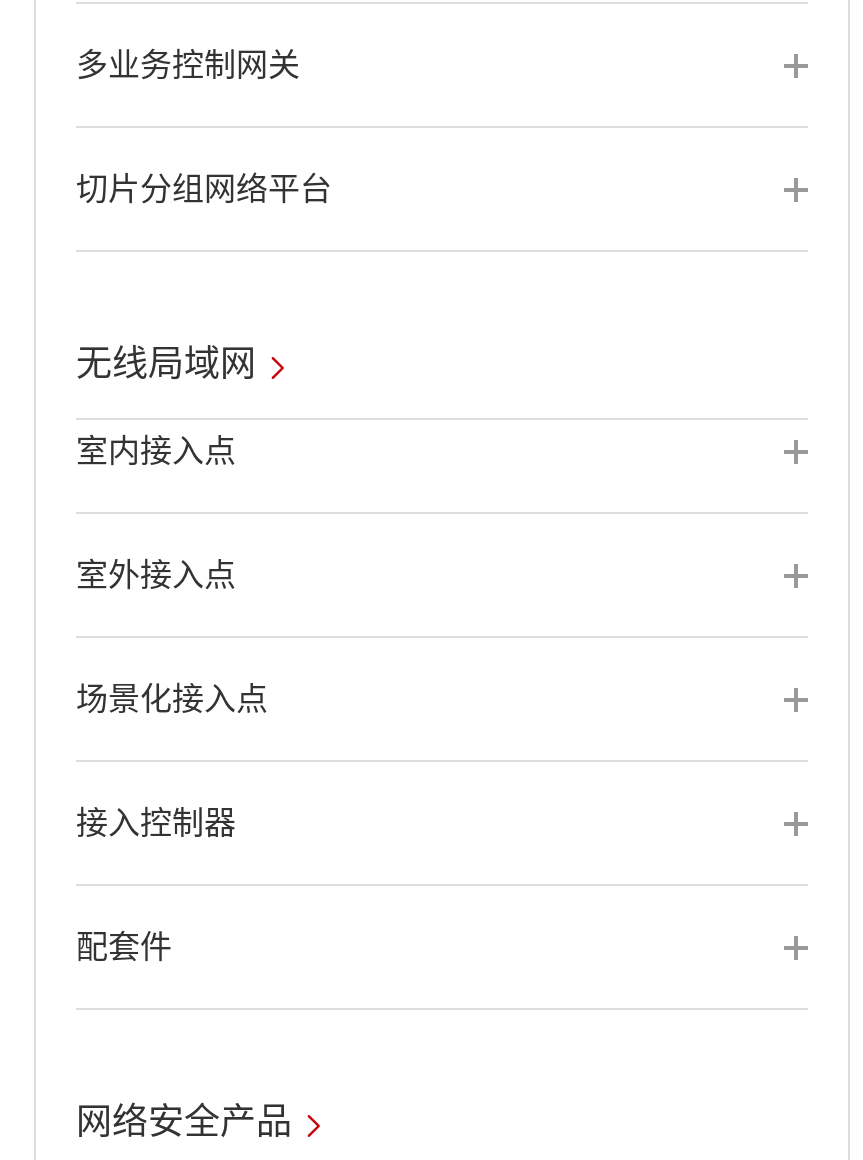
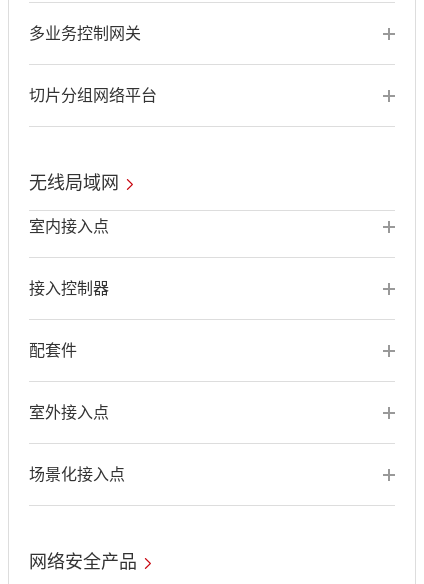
moved down: 室外接入点

moved down: 场景化接入点

moved up: 接入控制器 | 配套件
